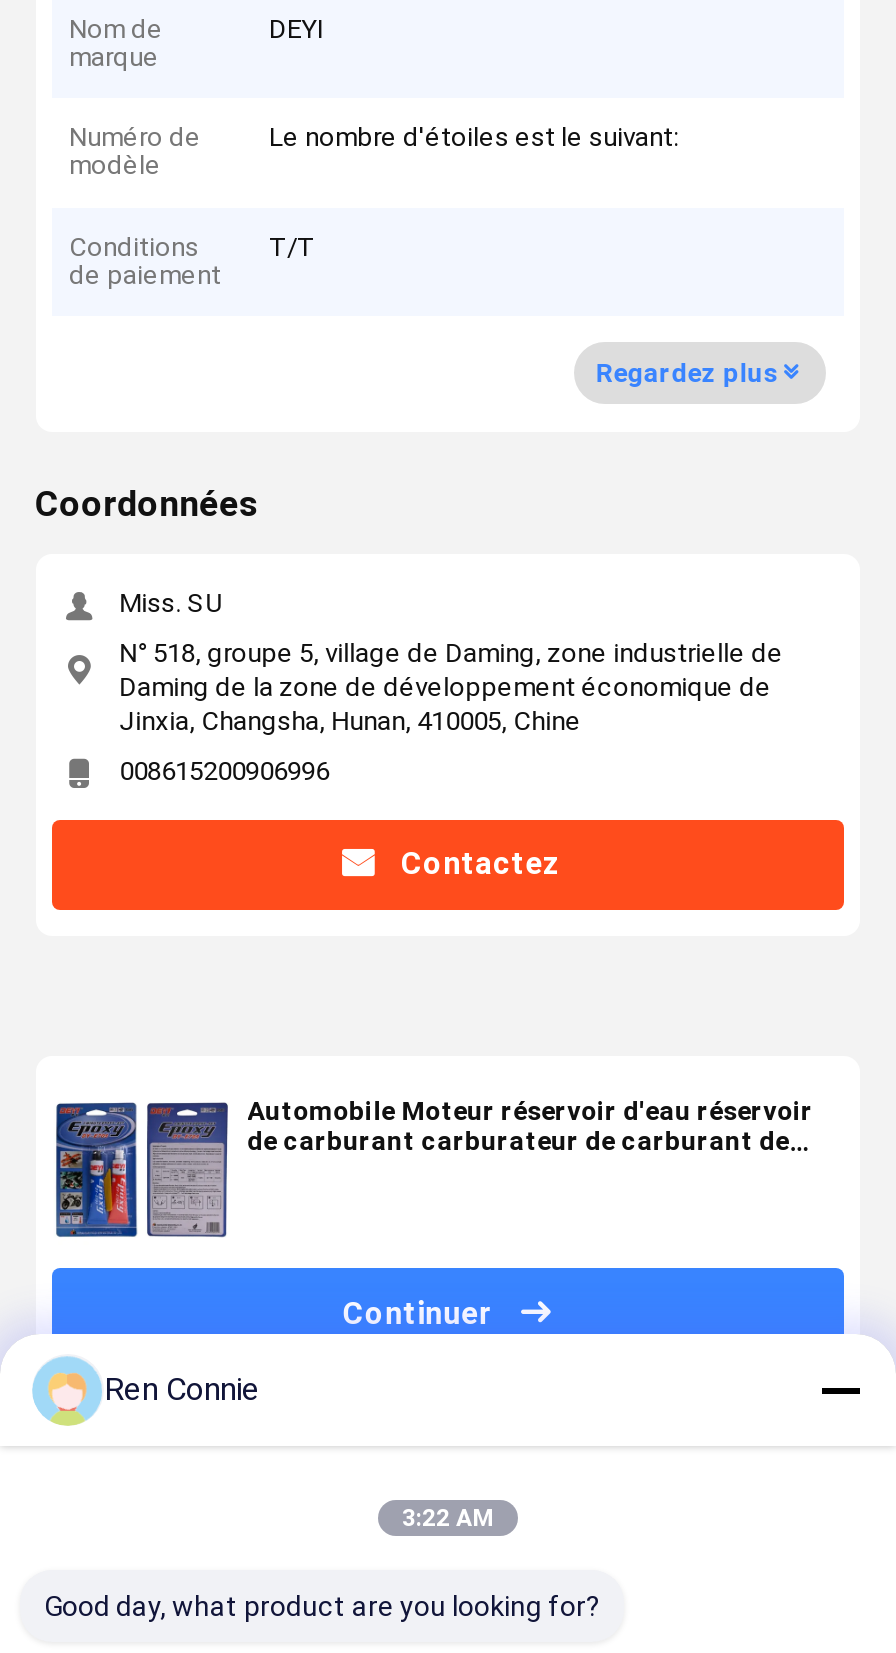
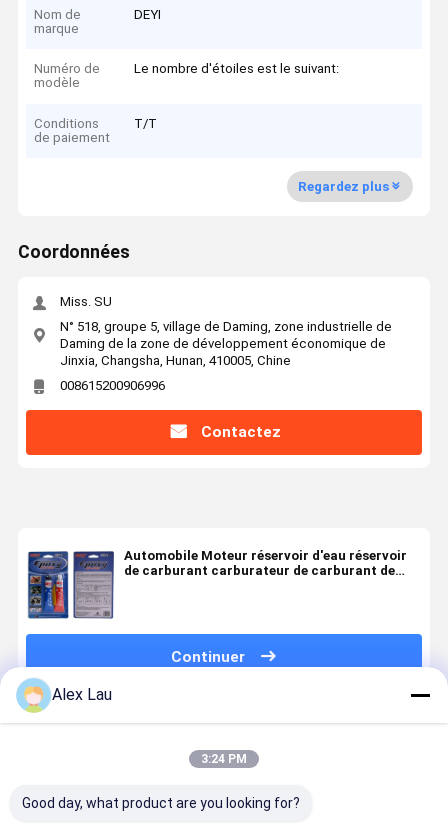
- Ren Connie
+ Alex Lau

- 3:22 AM
+ 3:24 PM
